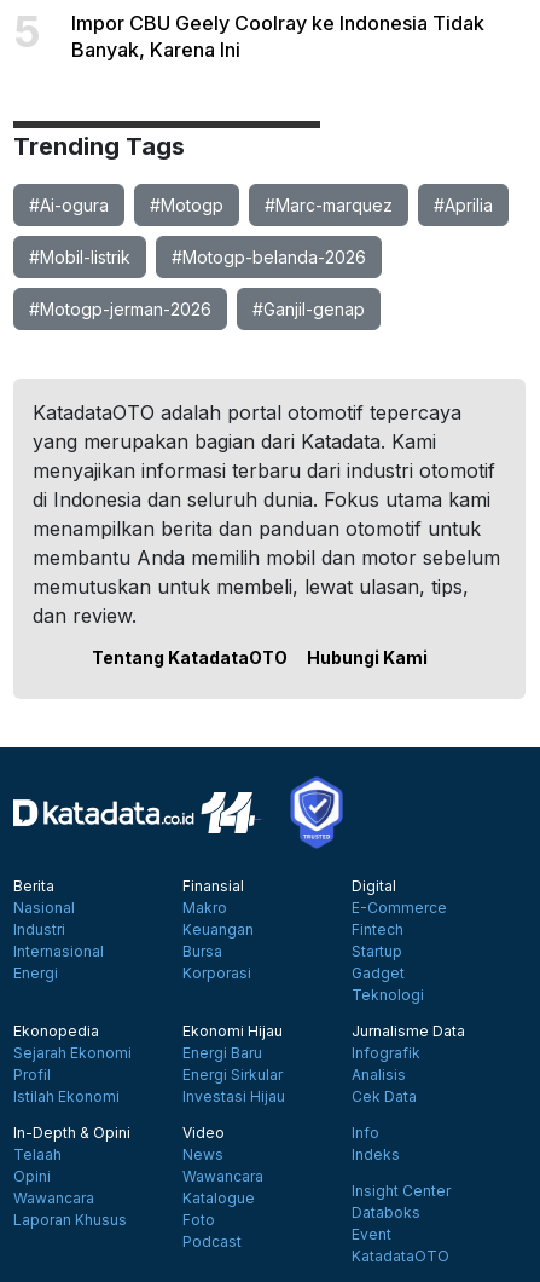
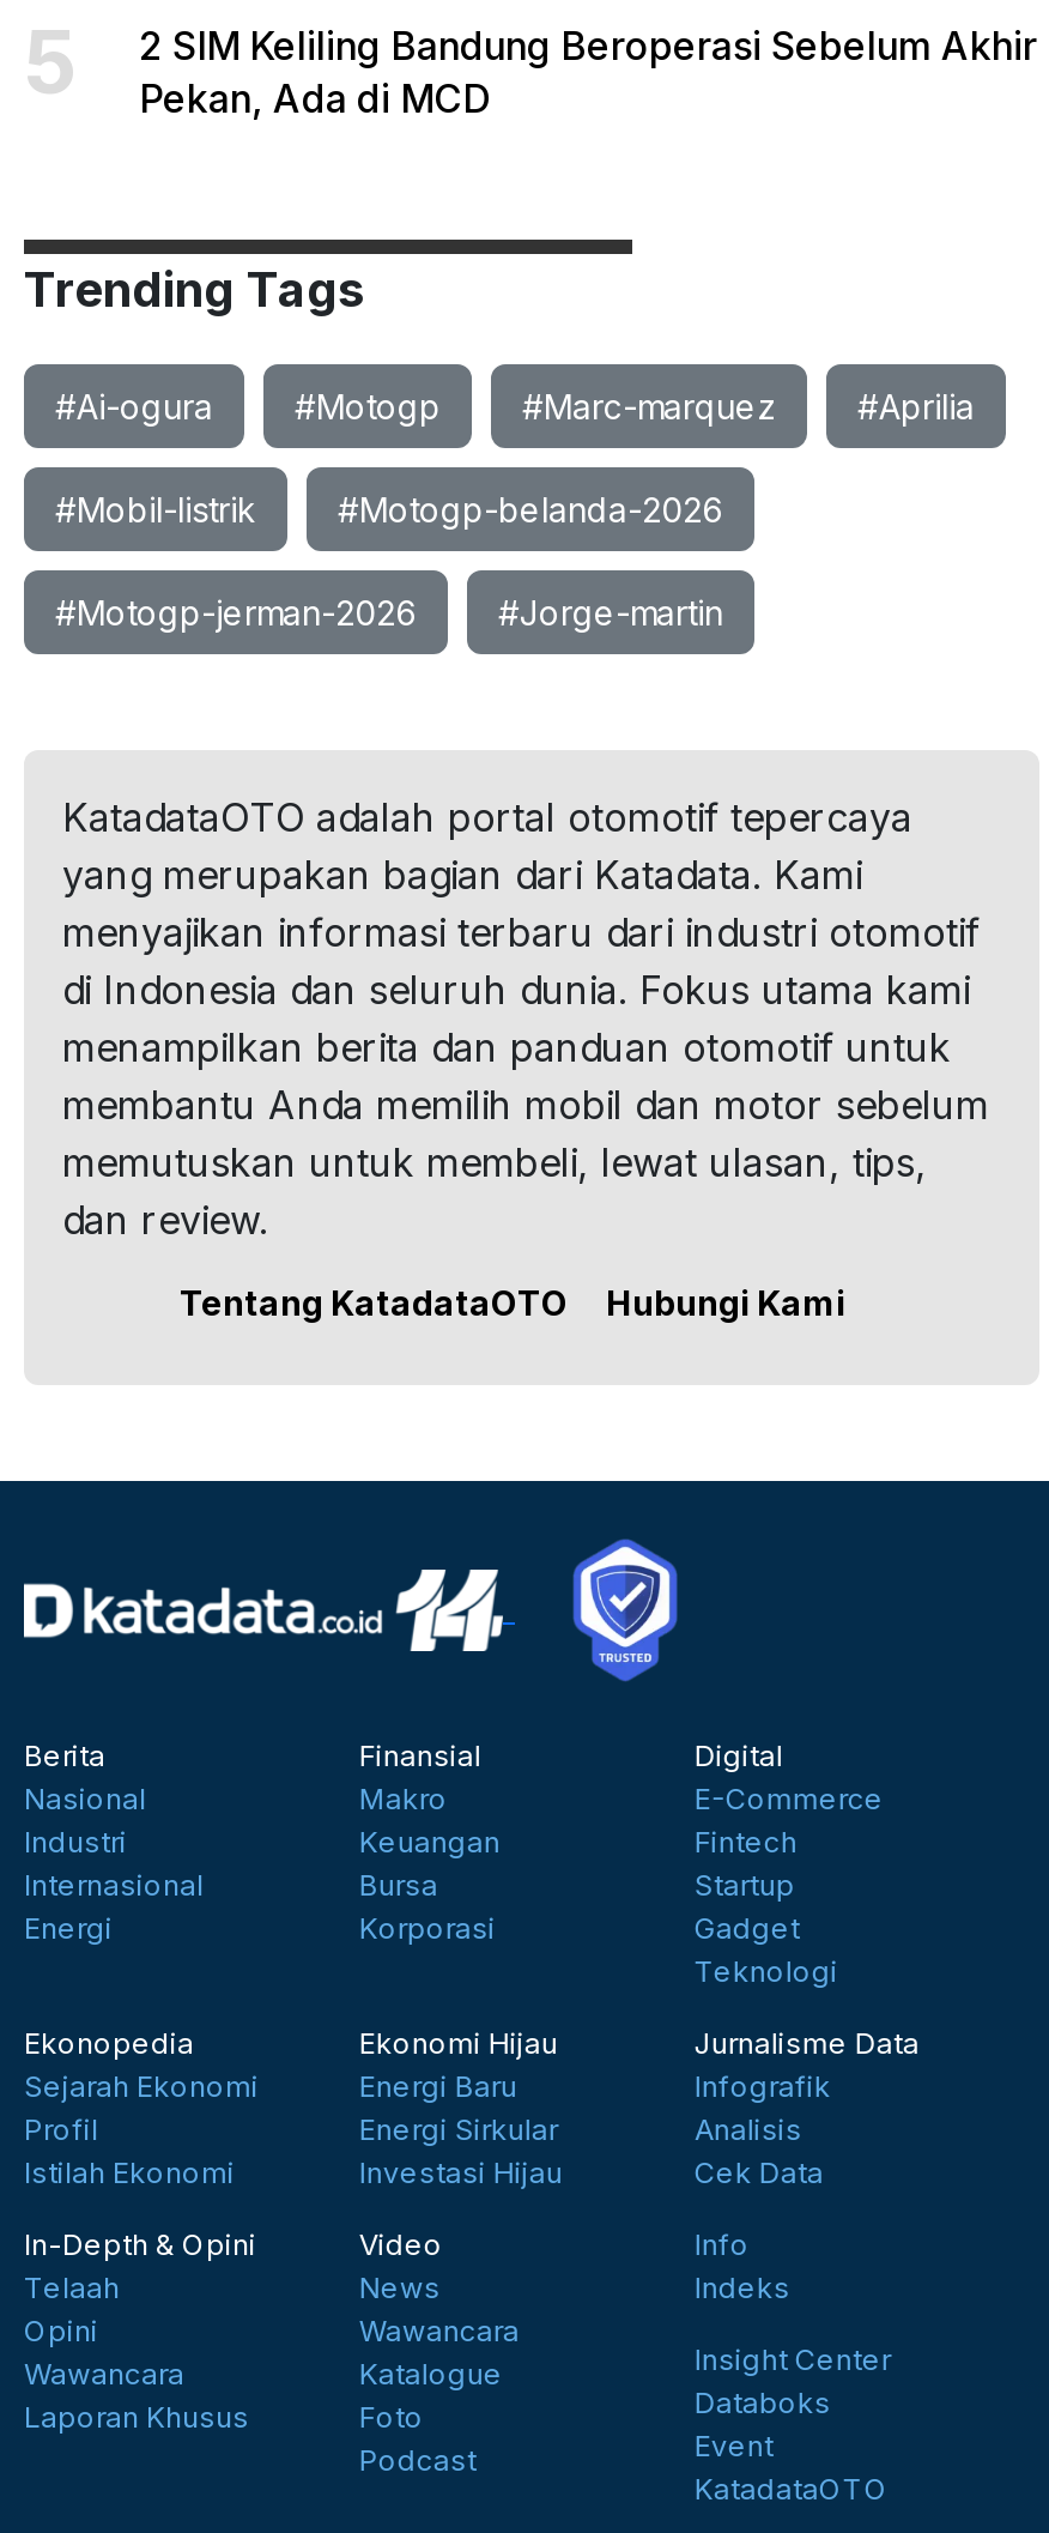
- Impor CBU Geely Coolray ke Indonesia Tidak
- Banyak, Karena Ini
+ 2 SIM Keliling Bandung Beroperasi Sebelum Akhir
+ Pekan, Ada di MCD

- #Ganjil-genap
+ #Jorge-martin
